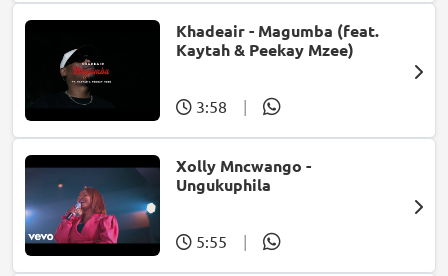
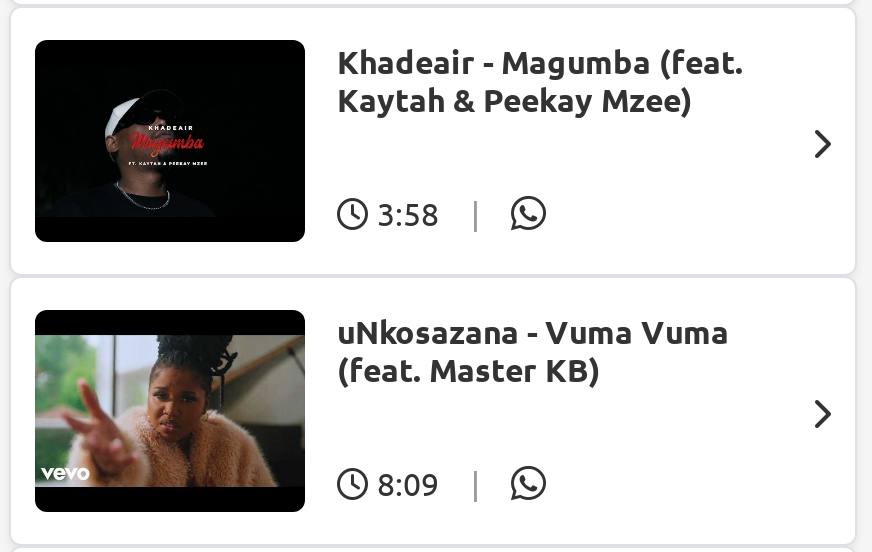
- [image]
- Xolly Mncwango -
- Ungukuphila
+ [image]
+ uNkosazana - Vuma Vuma
+ (feat. Master KB)

- 5:55
+ 8:09
